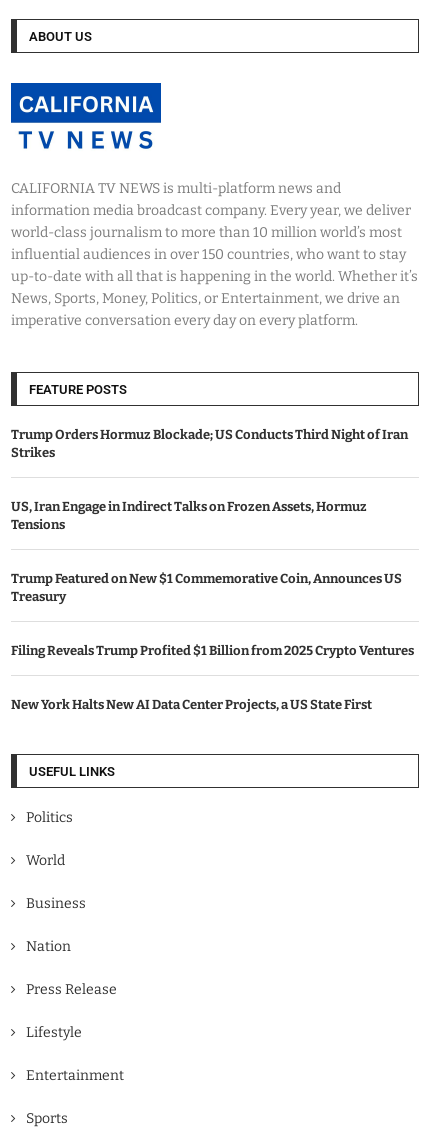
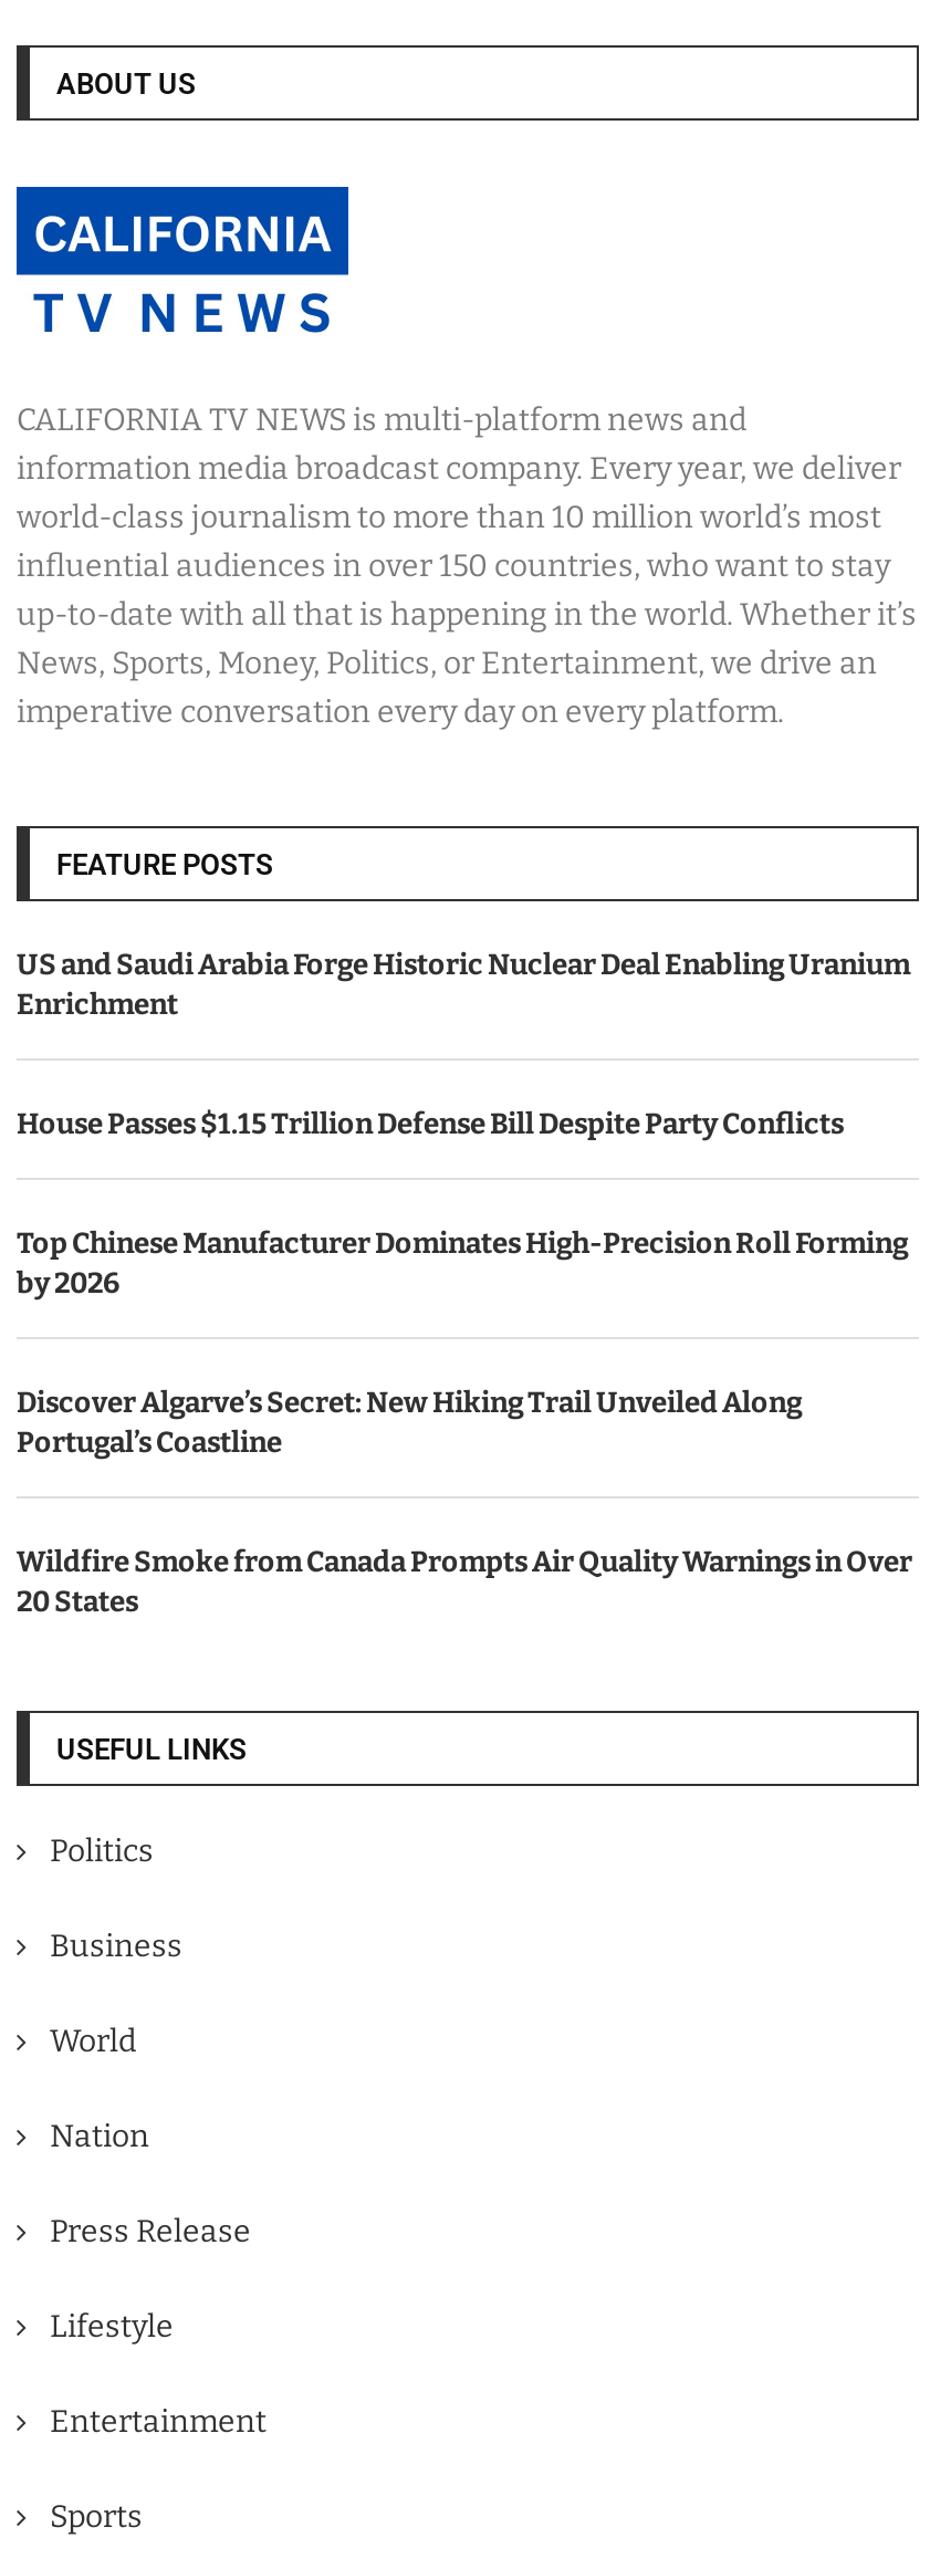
- Trump Orders Hormuz Blockade; US Conducts Third Night of Iran
- Strikes
+ US and Saudi Arabia Forge Historic Nuclear Deal Enabling Uranium
+ Enrichment

- US, Iran Engage in Indirect Talks on Frozen Assets, Hormuz
- Tensions
+ House Passes $1.15 Trillion Defense Bill Despite Party Conflicts

- Trump Featured on New $1 Commemorative Coin, Announces US
- Treasury
+ Top Chinese Manufacturer Dominates High-Precision Roll Forming
+ by 2026

- Filing Reveals Trump Profited $1 Billion from 2025 Crypto Ventures
+ Discover Algarve’s Secret: New Hiking Trail Unveiled Along
+ Portugal’s Coastline

- New York Halts New AI Data Center Projects, a US State First
+ Wildfire Smoke from Canada Prompts Air Quality Warnings in Over
+ 20 States

moved down: World

moved up: Business
